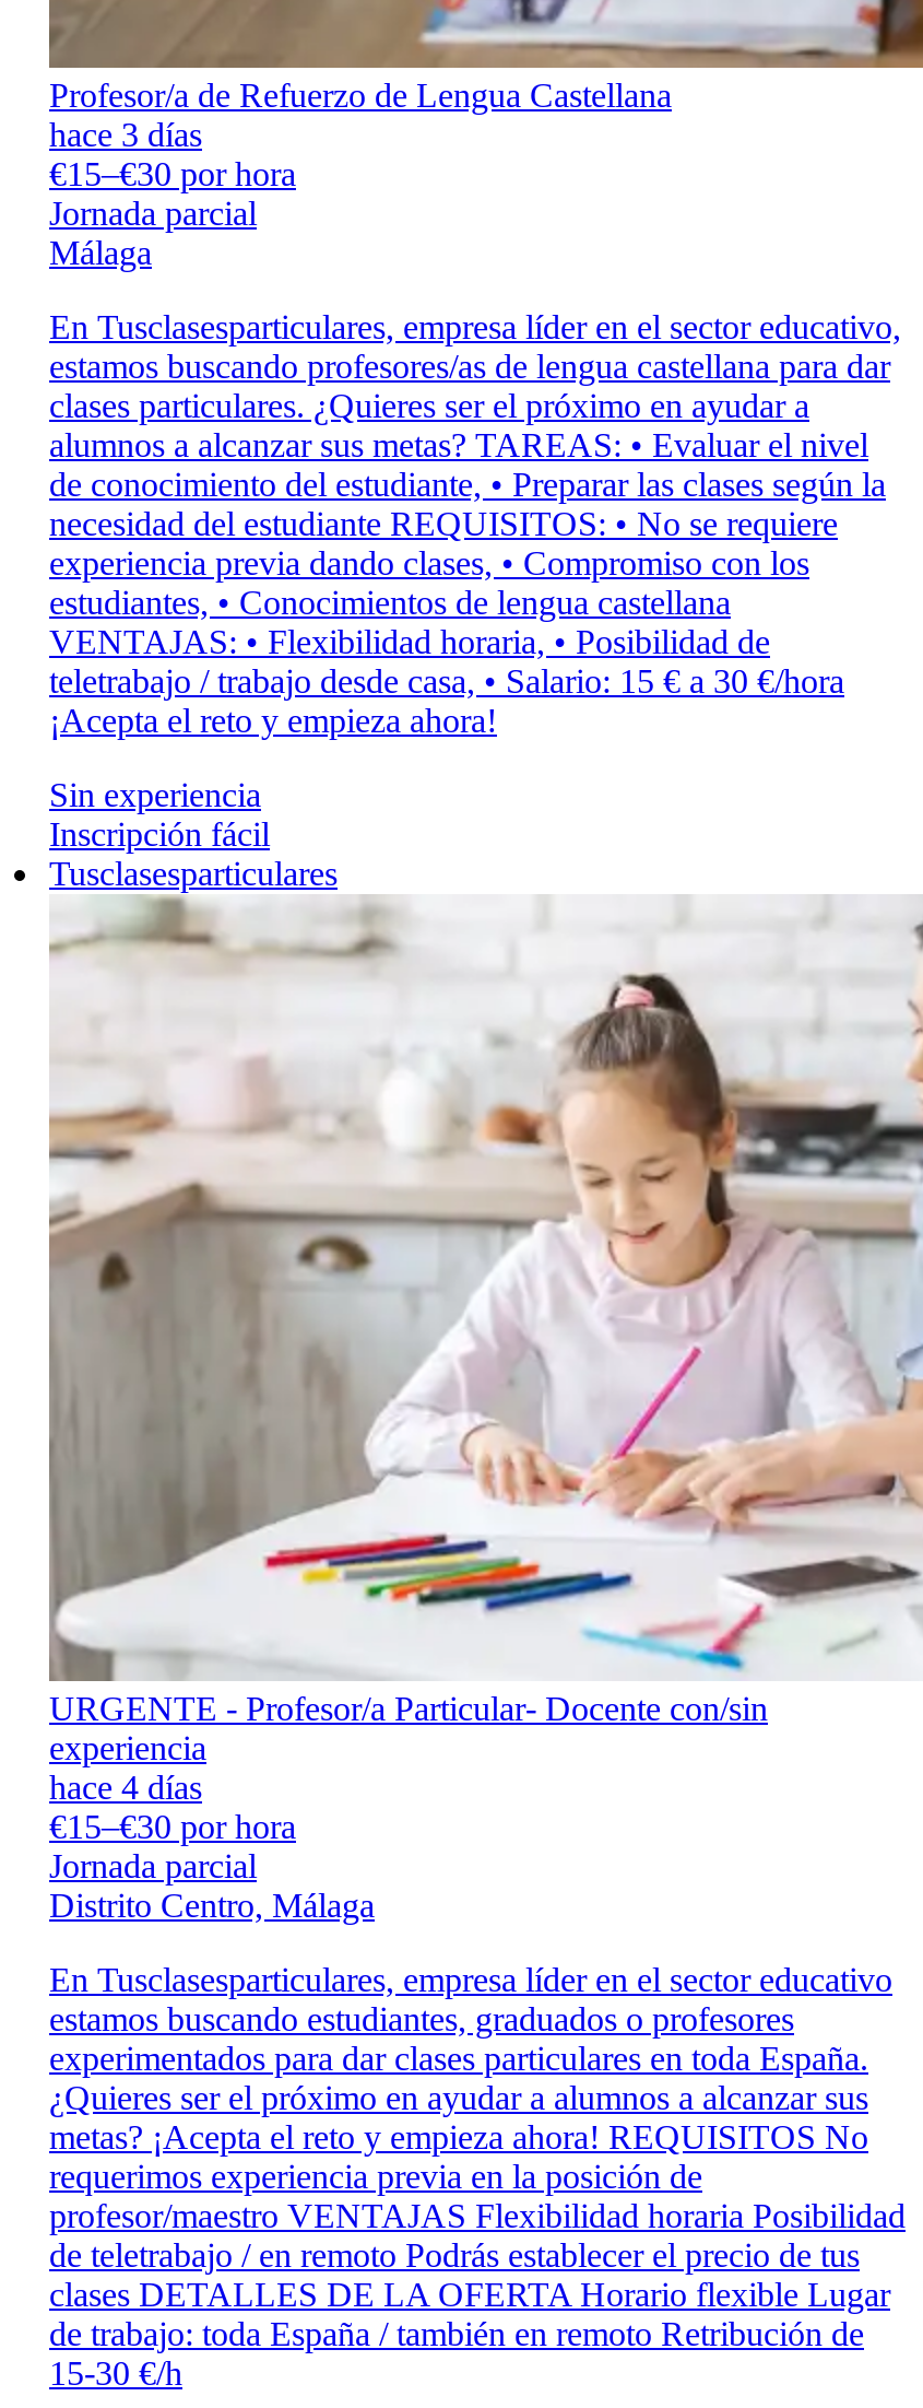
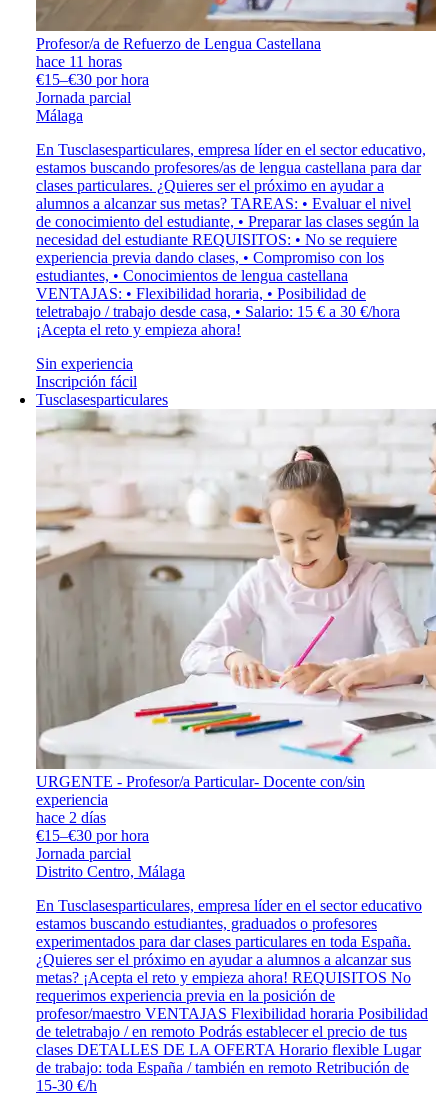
- hace 3 días
+ hace 11 horas

- hace 4 días
+ hace 2 días
